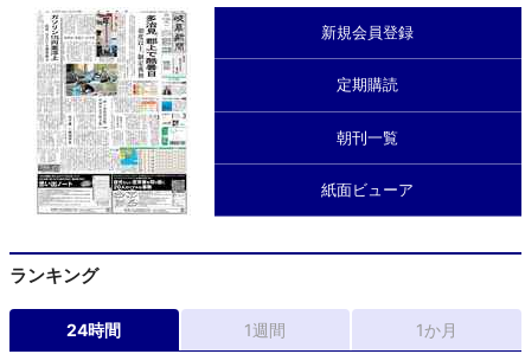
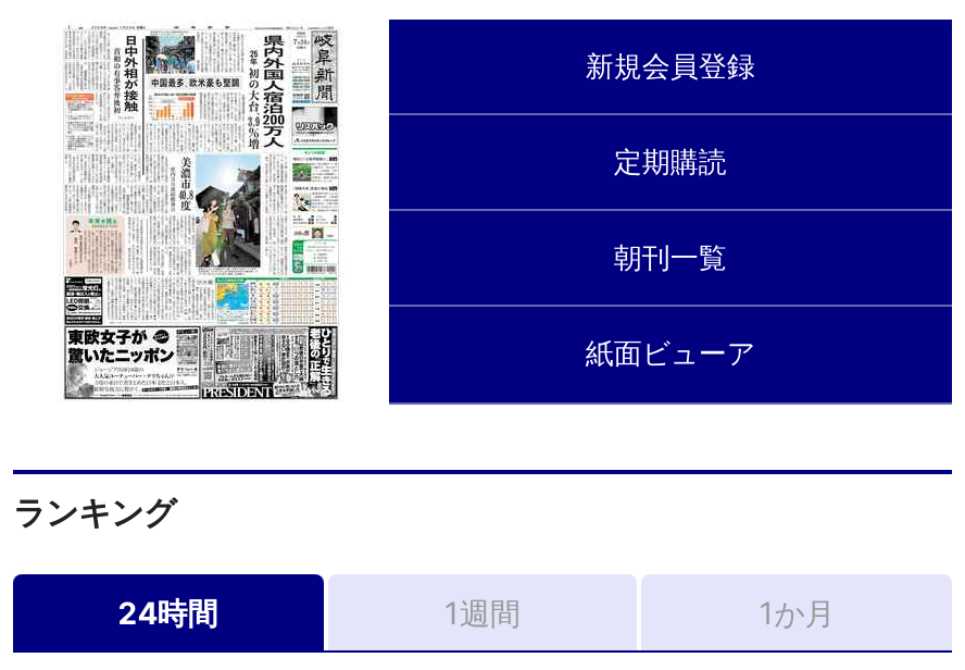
- [image]
+ [image]
